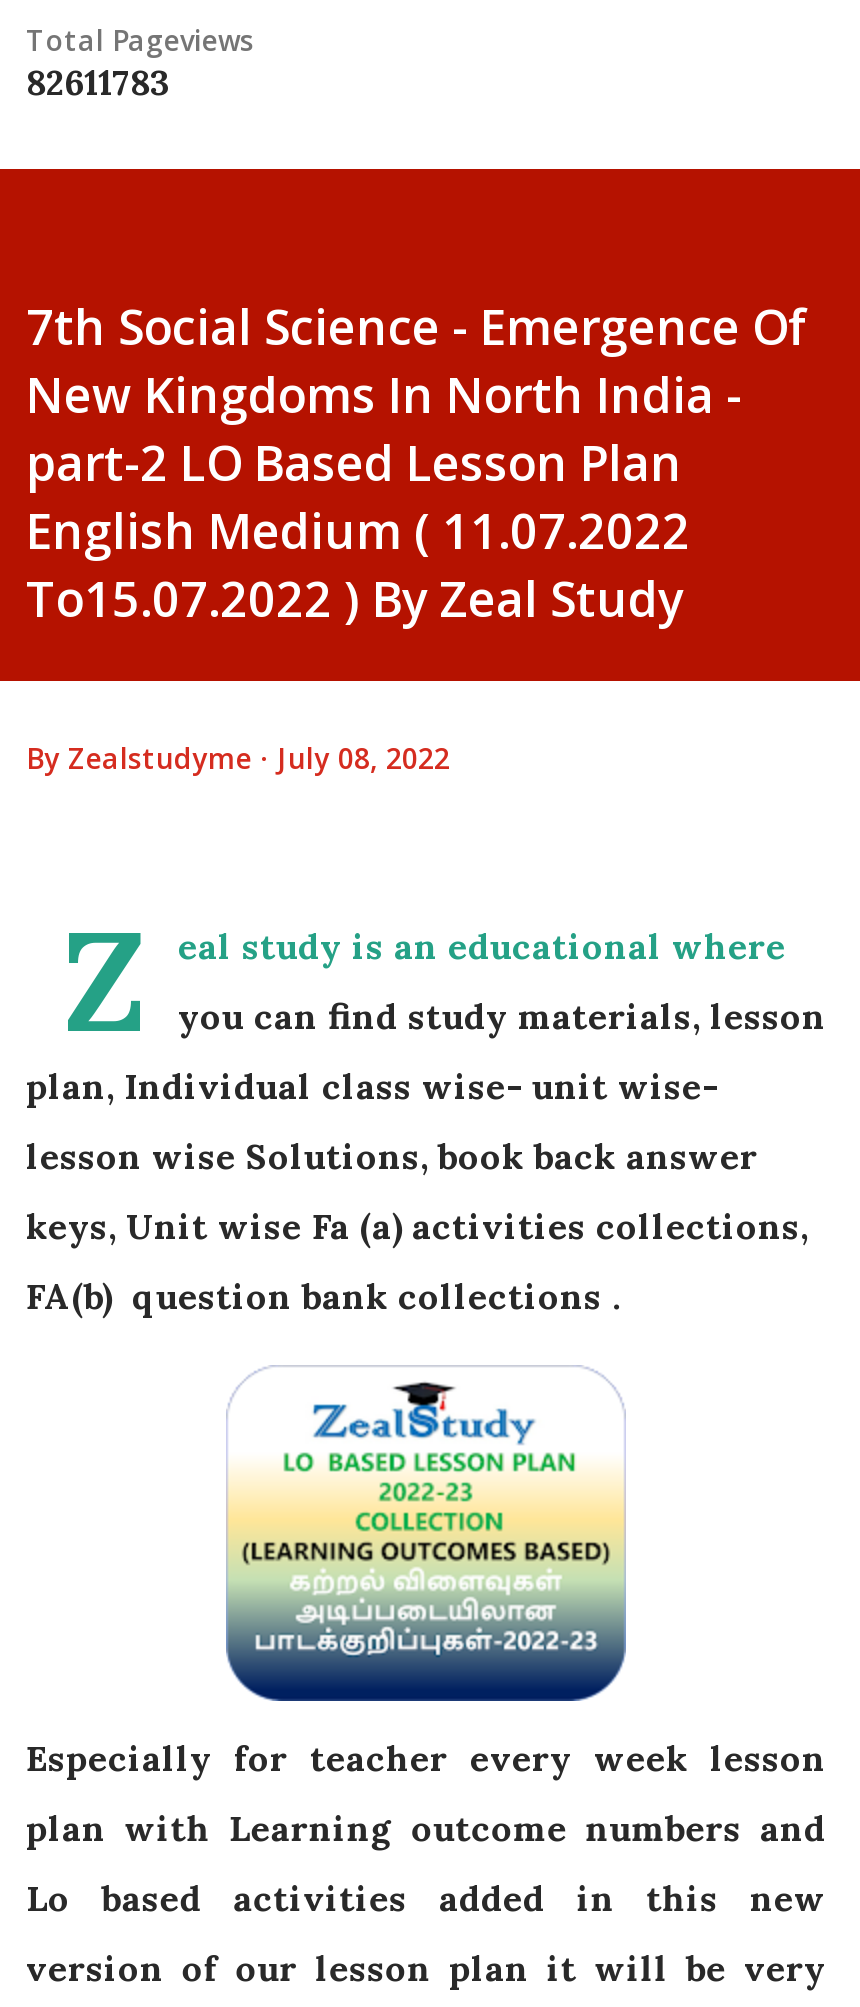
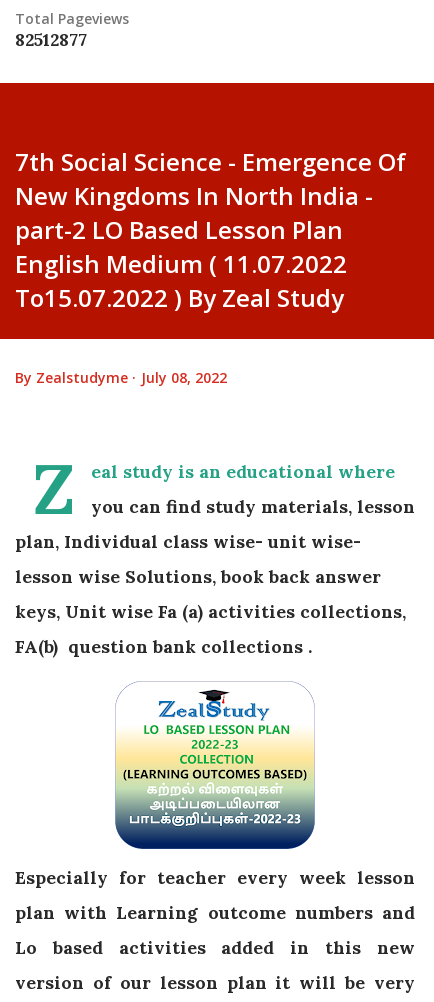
- 82611783
+ 82512877
